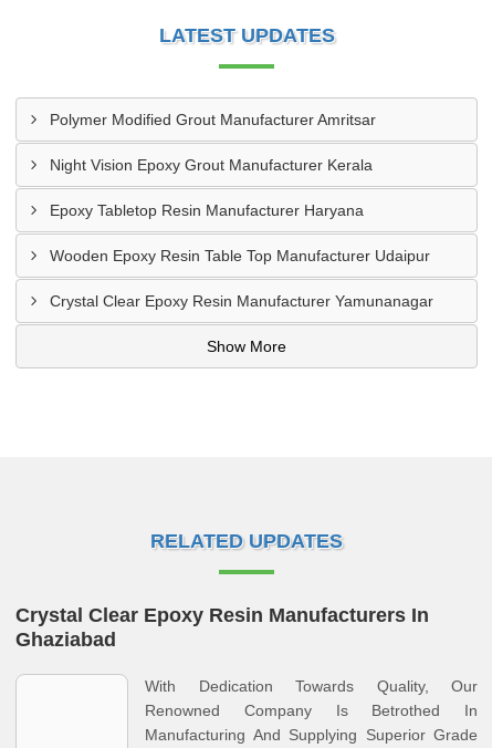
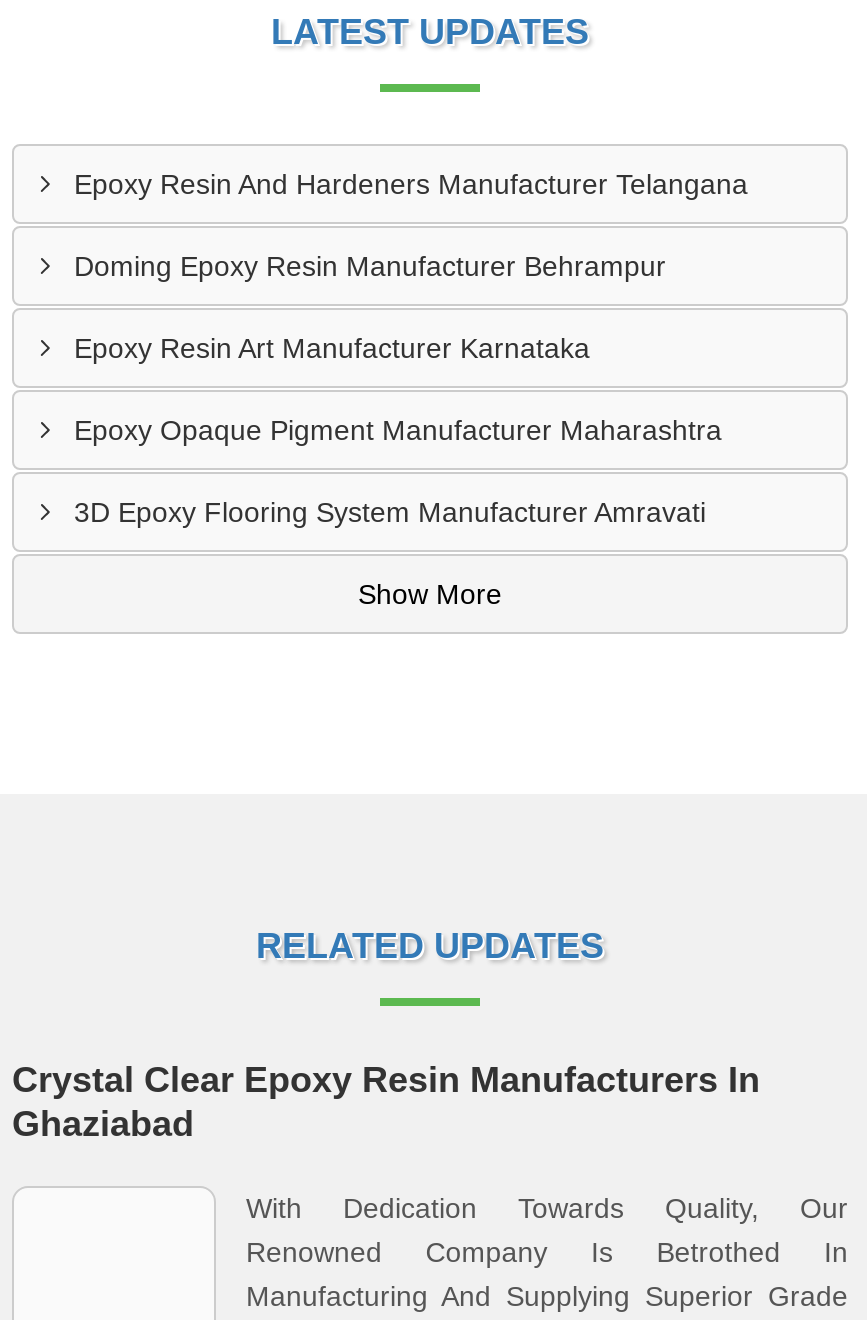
- Polymer Modified Grout Manufacturer Amritsar
+ Epoxy Resin And Hardeners Manufacturer Telangana

- Night Vision Epoxy Grout Manufacturer Kerala
+ Doming Epoxy Resin Manufacturer Behrampur

- Epoxy Tabletop Resin Manufacturer Haryana
+ Epoxy Resin Art Manufacturer Karnataka

- Wooden Epoxy Resin Table Top Manufacturer Udaipur
+ Epoxy Opaque Pigment Manufacturer Maharashtra

- Crystal Clear Epoxy Resin Manufacturer Yamunanagar
+ 3D Epoxy Flooring System Manufacturer Amravati
